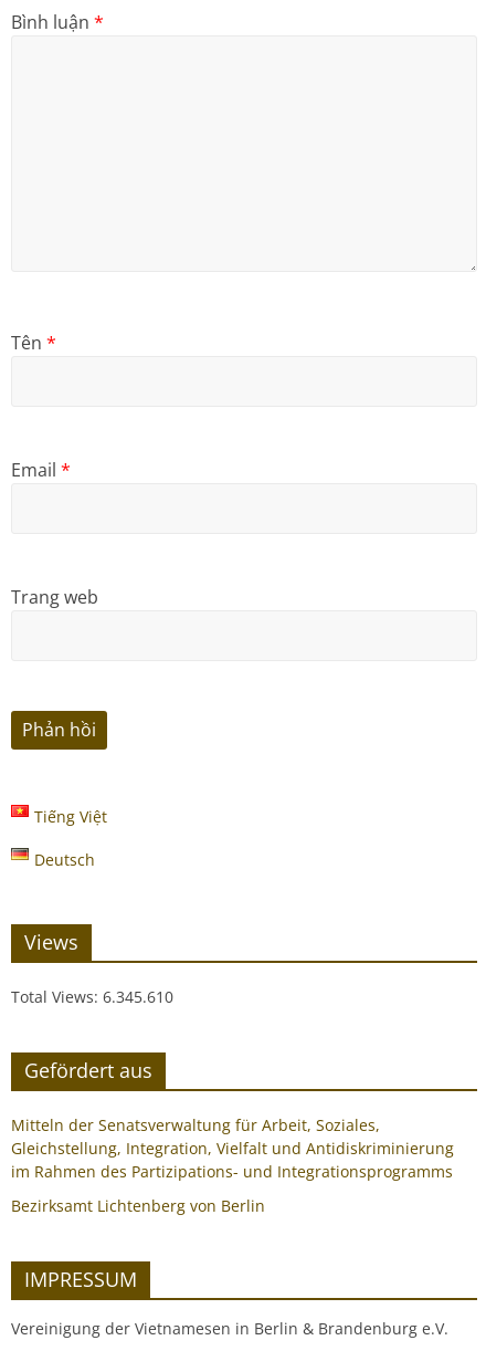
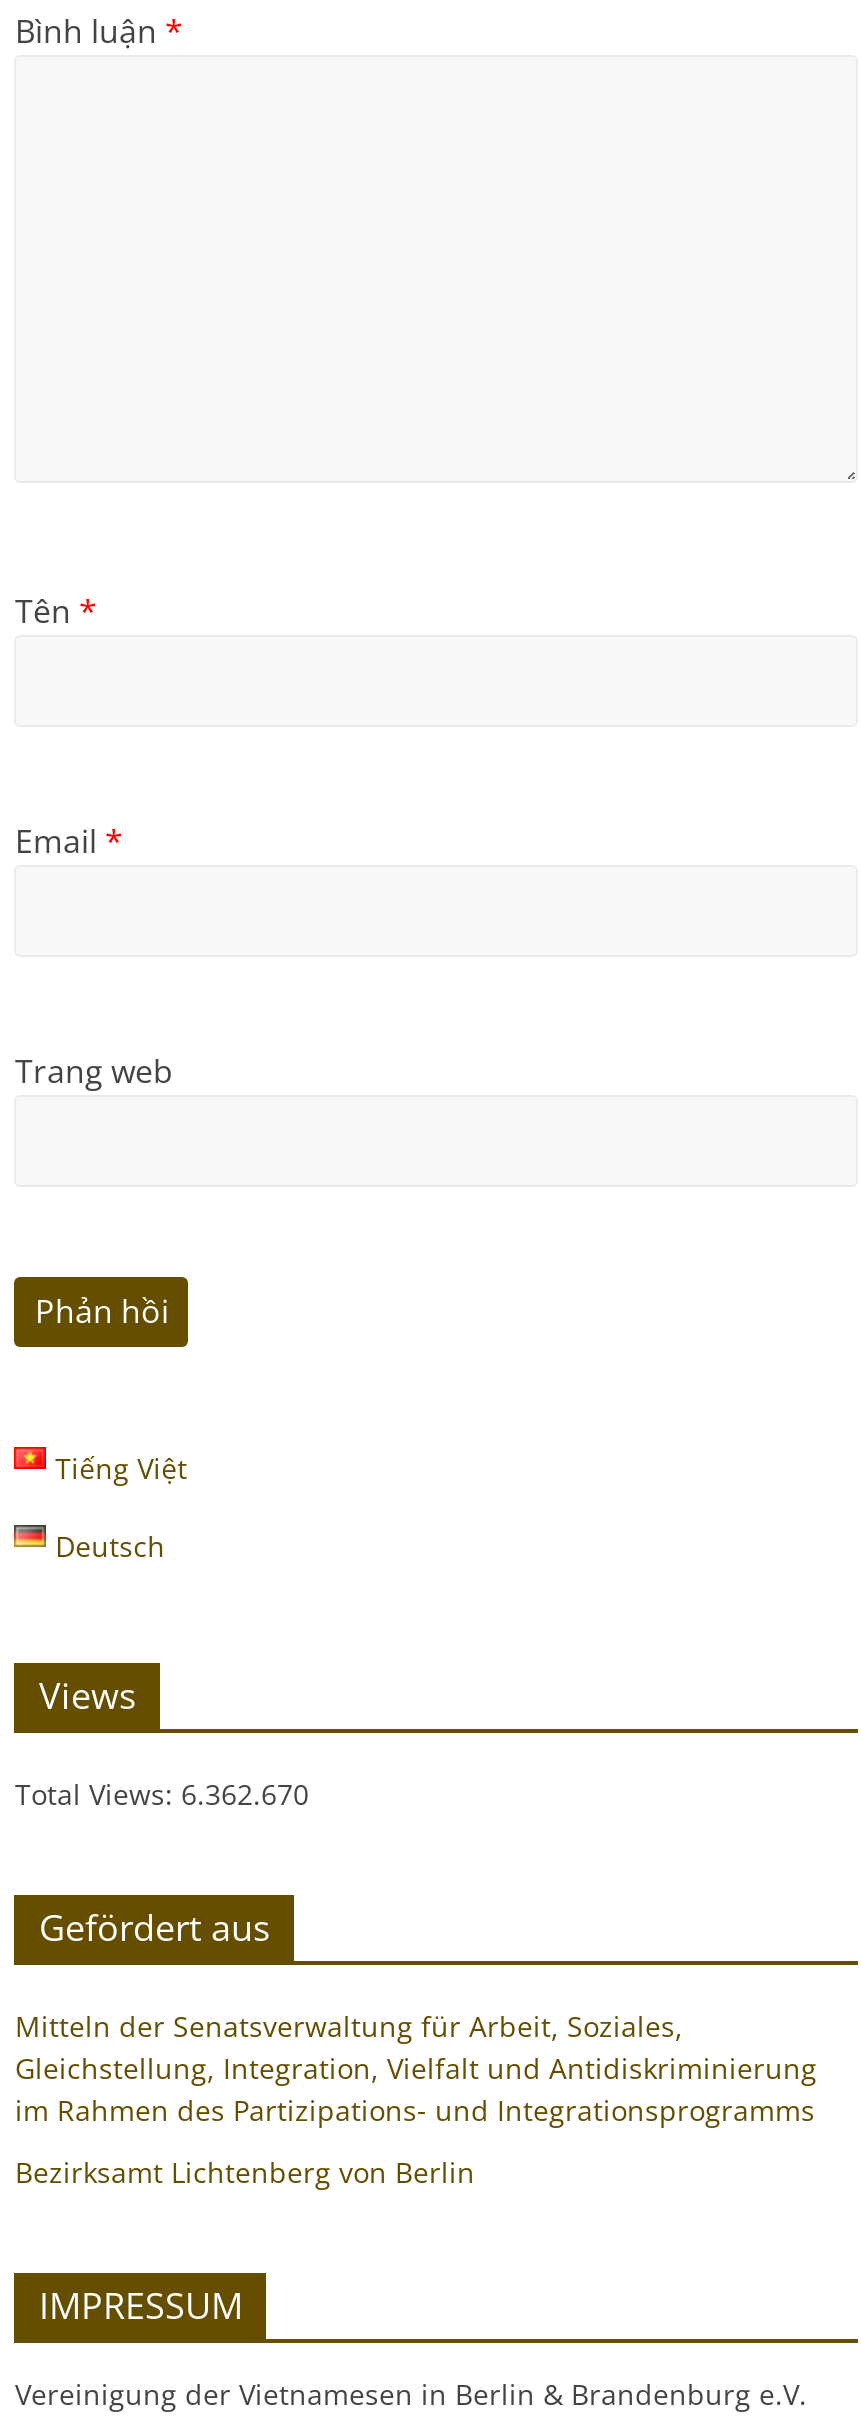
- Total Views: 6.345.610
+ Total Views: 6.362.670
